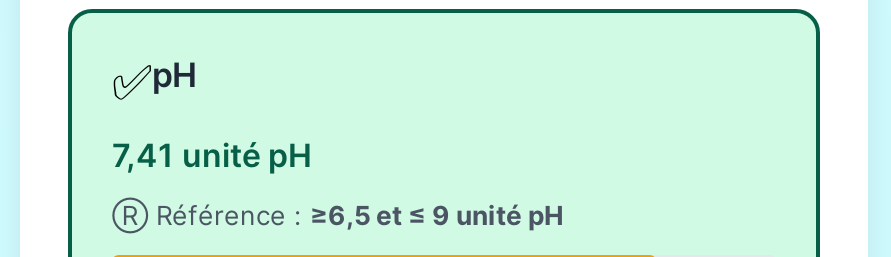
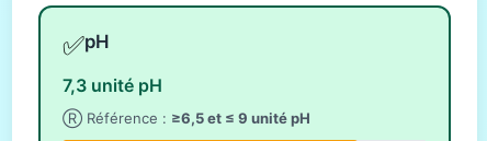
- 7,41 unité pH
+ 7,3 unité pH
